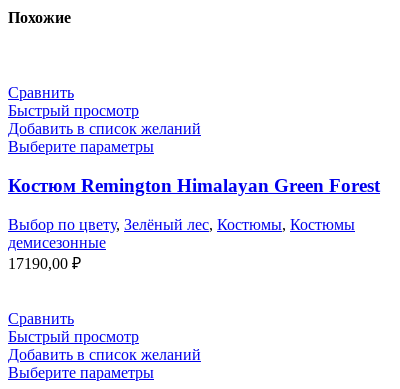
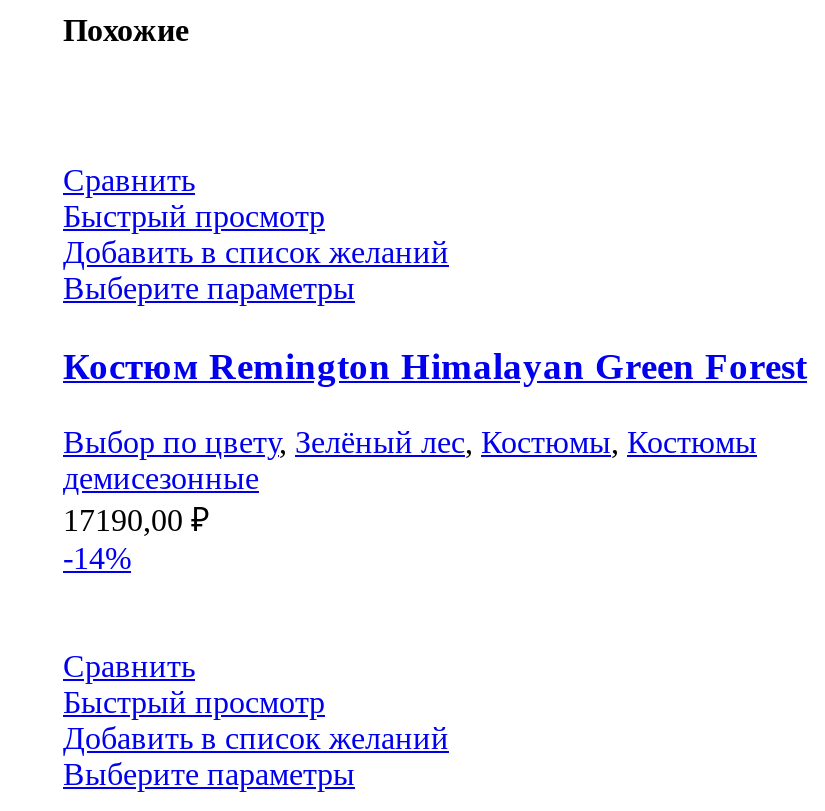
+ -14%
